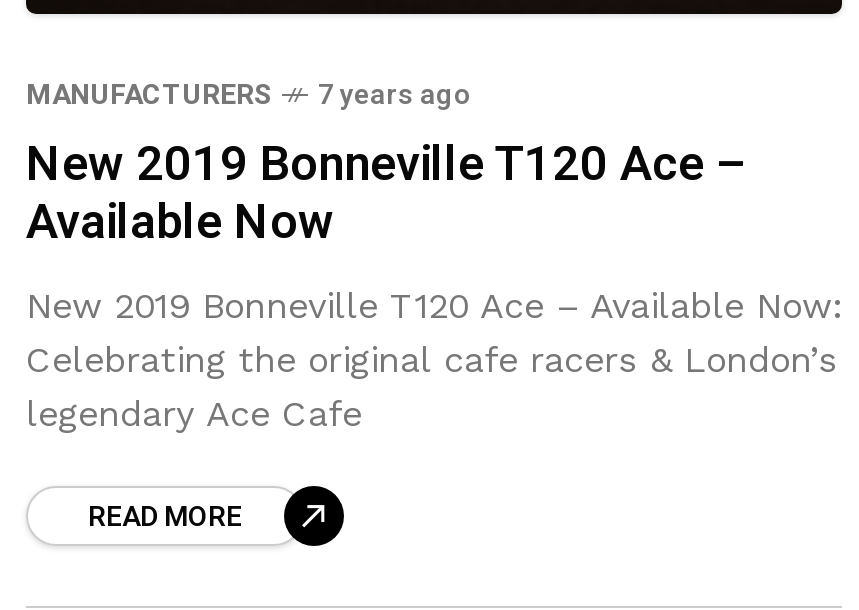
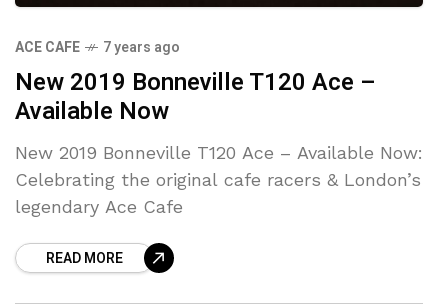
- MANUFACTURERS
+ ACE CAFE
